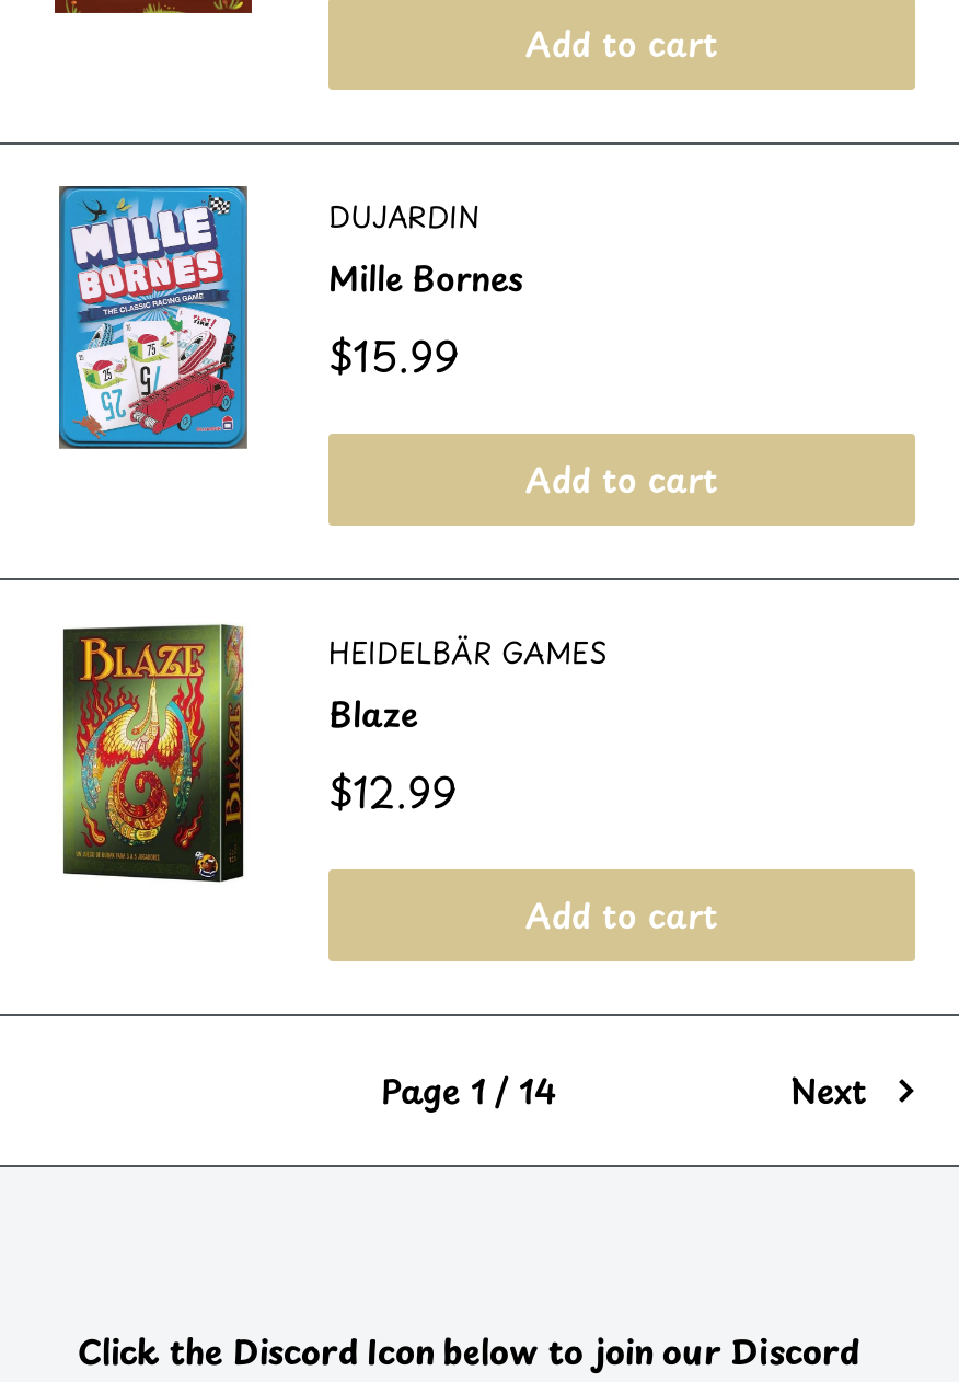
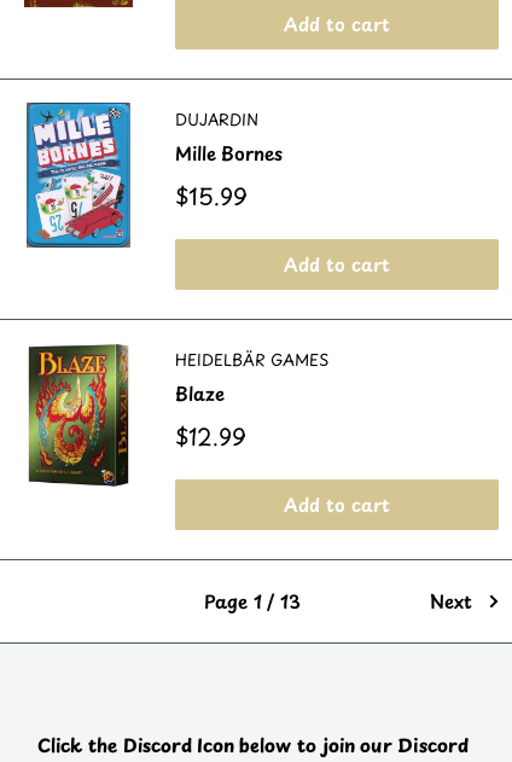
- Page 1 / 14
+ Page 1 / 13
